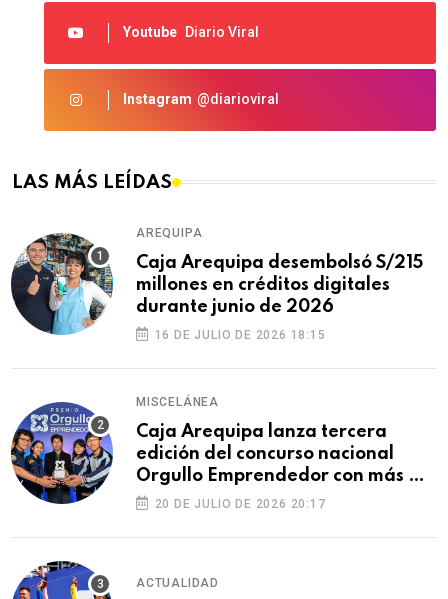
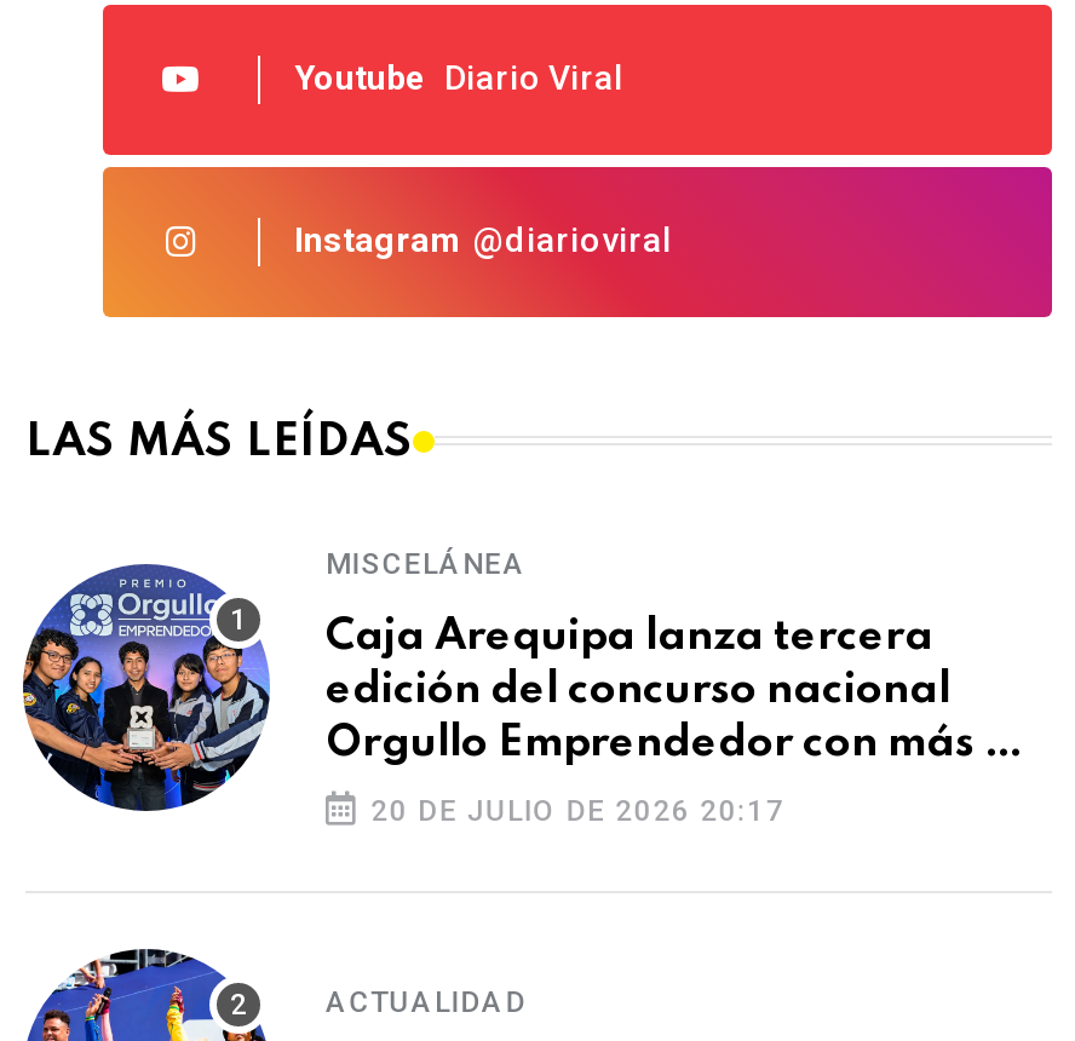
- [image]
- AREQUIPA
- Caja Arequipa desembolsó S/215
- millones en créditos digitales
- durante junio de 2026
- 16 DE JULIO DE 2026 18:15
